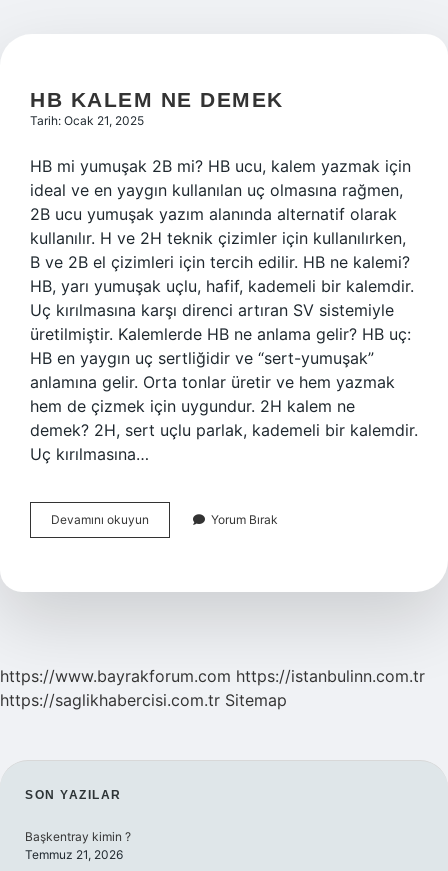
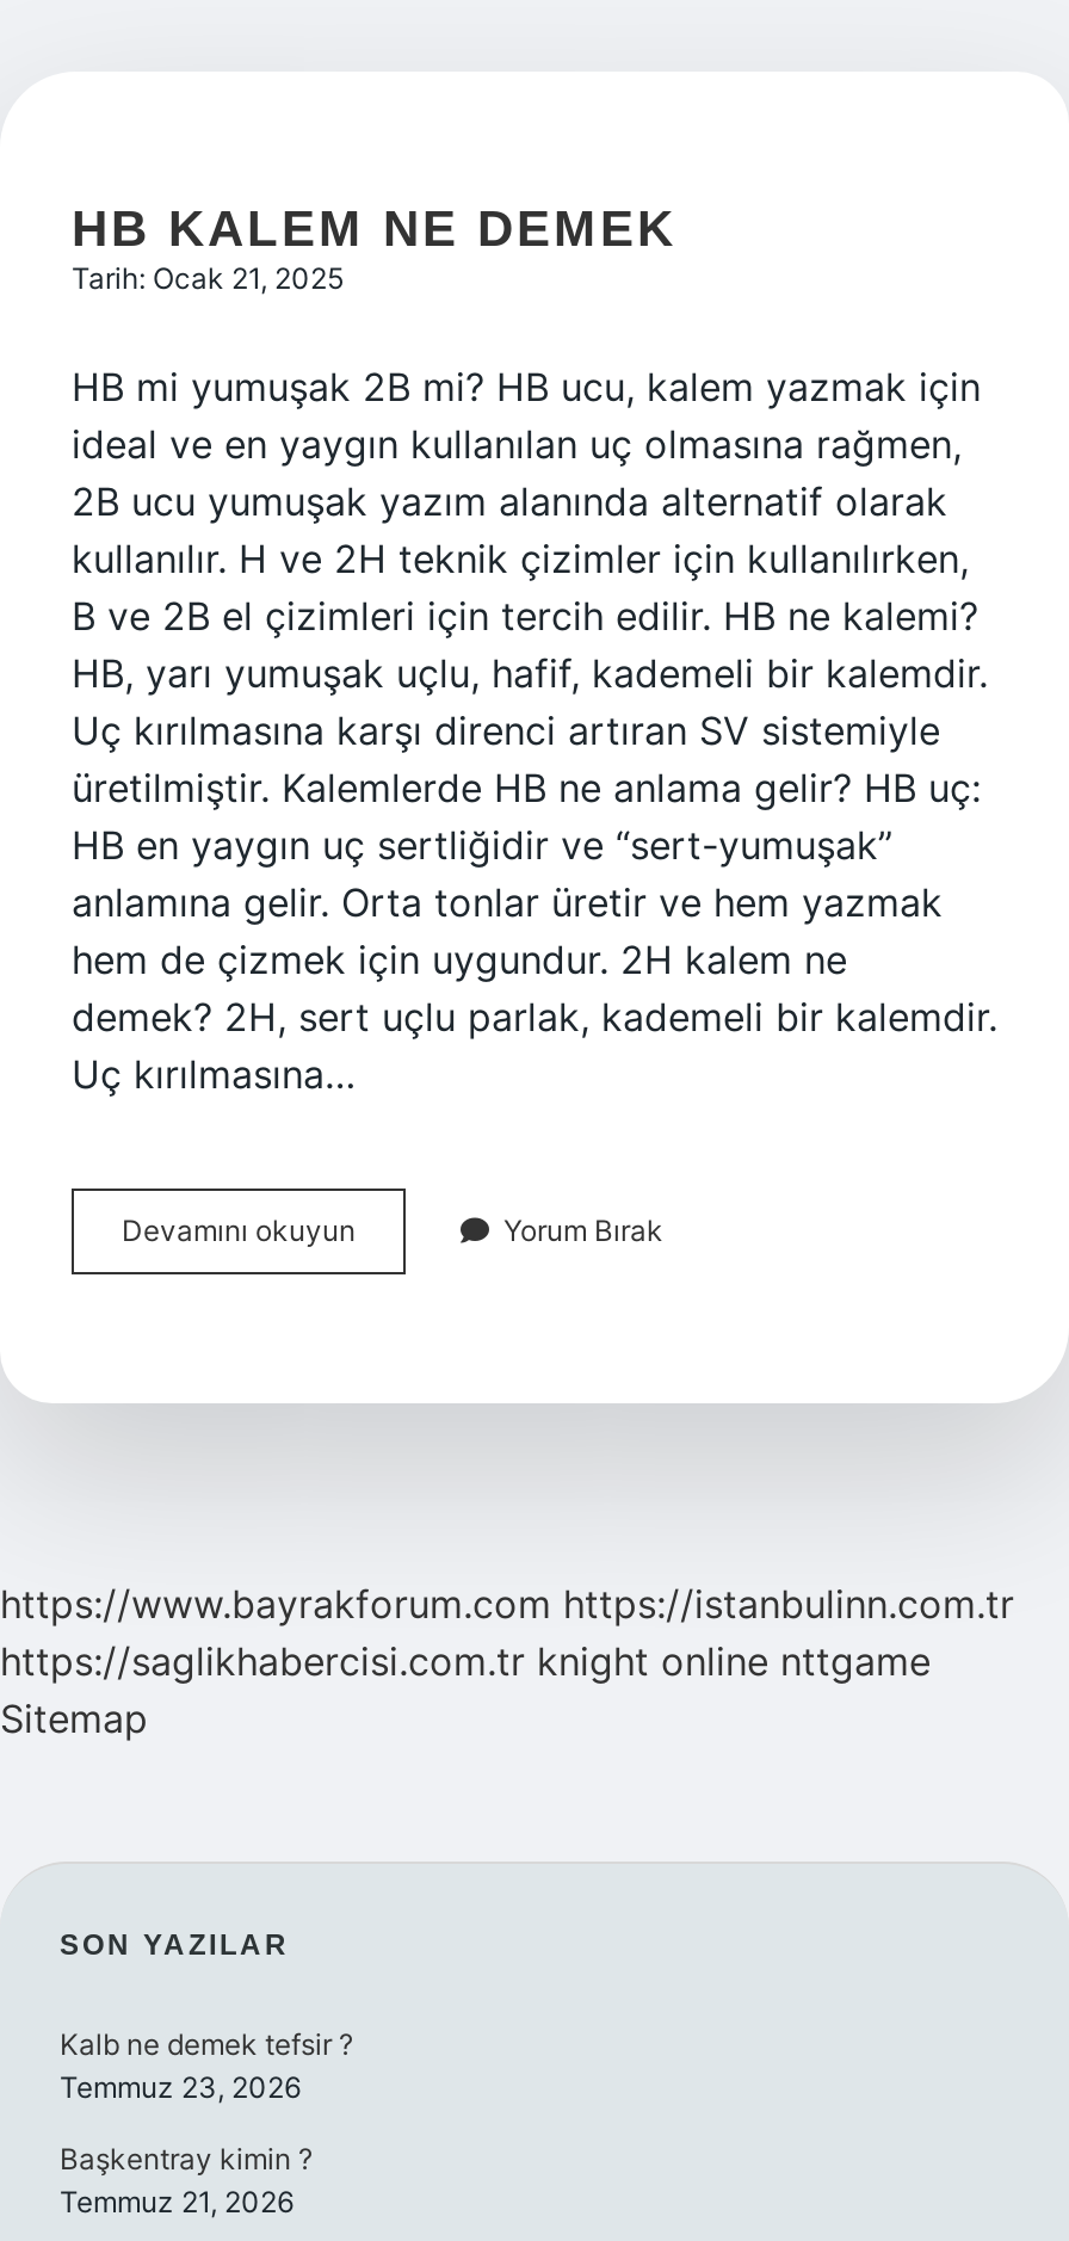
- https://saglikhabercisi.com.tr Sitemap
+ https://saglikhabercisi.com.tr knight online nttgame
+ Sitemap

+ Kalb ne demek tefsir ?
+ Temmuz 23, 2026
